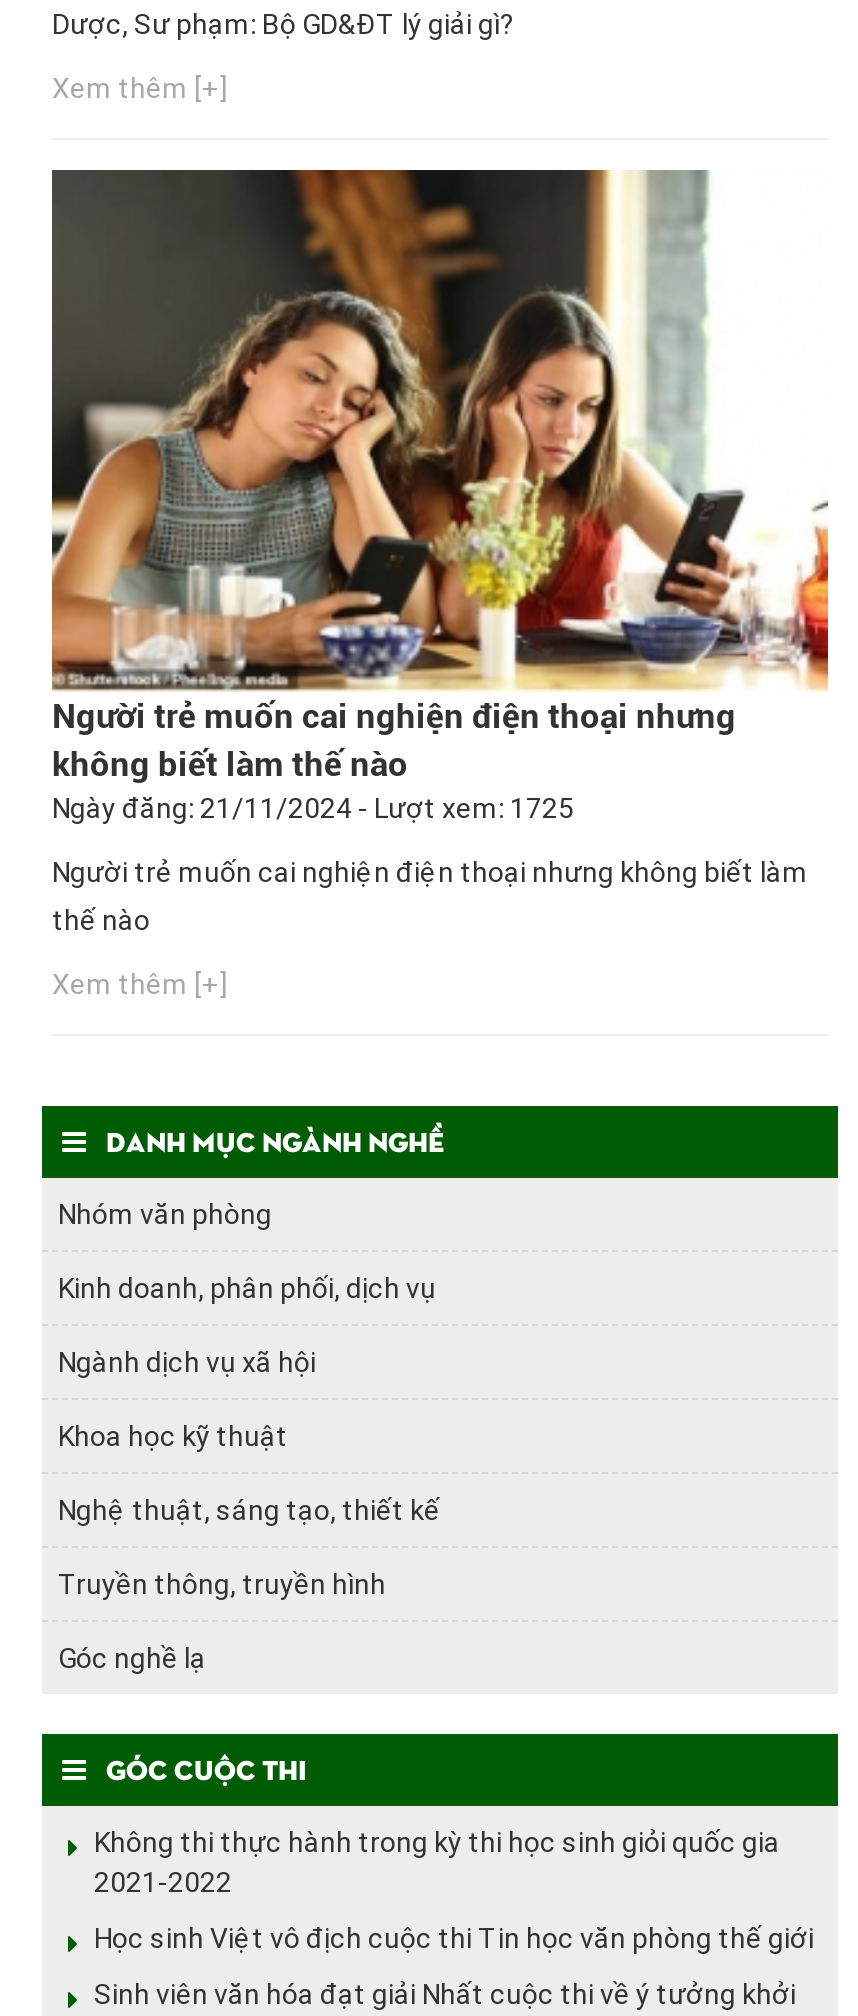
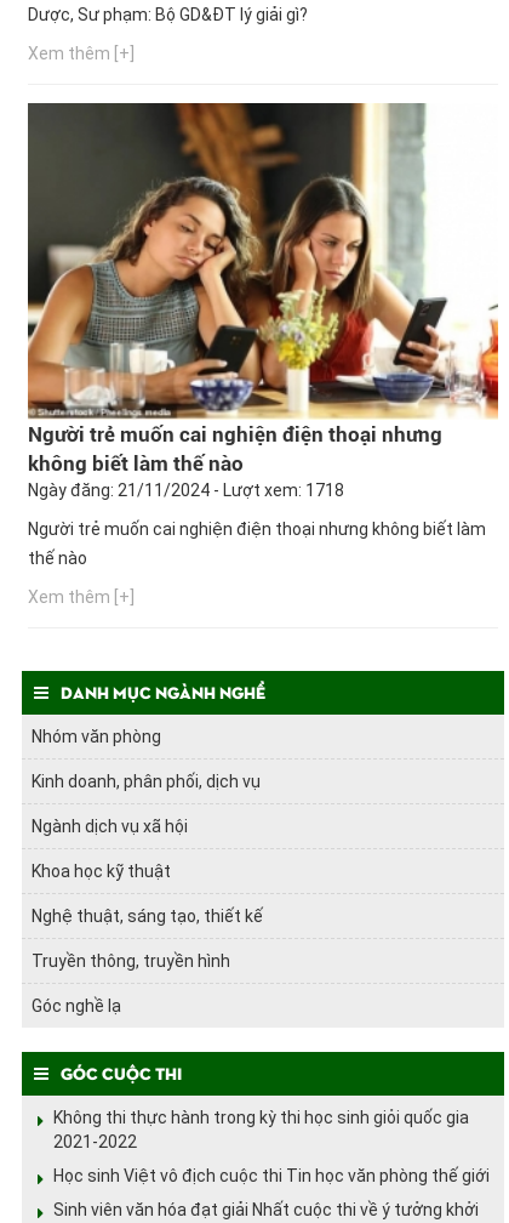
- Ngày đăng: 21/11/2024 - Lượt xem: 1725
+ Ngày đăng: 21/11/2024 - Lượt xem: 1718
